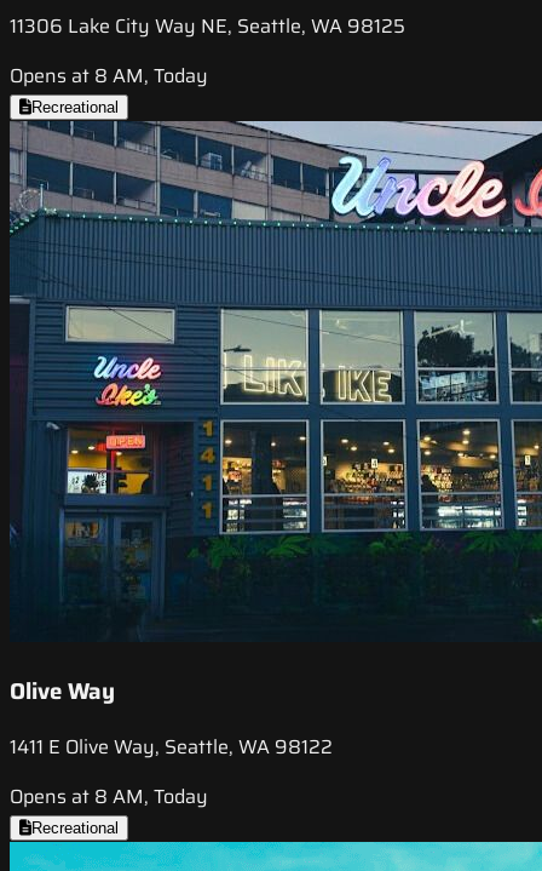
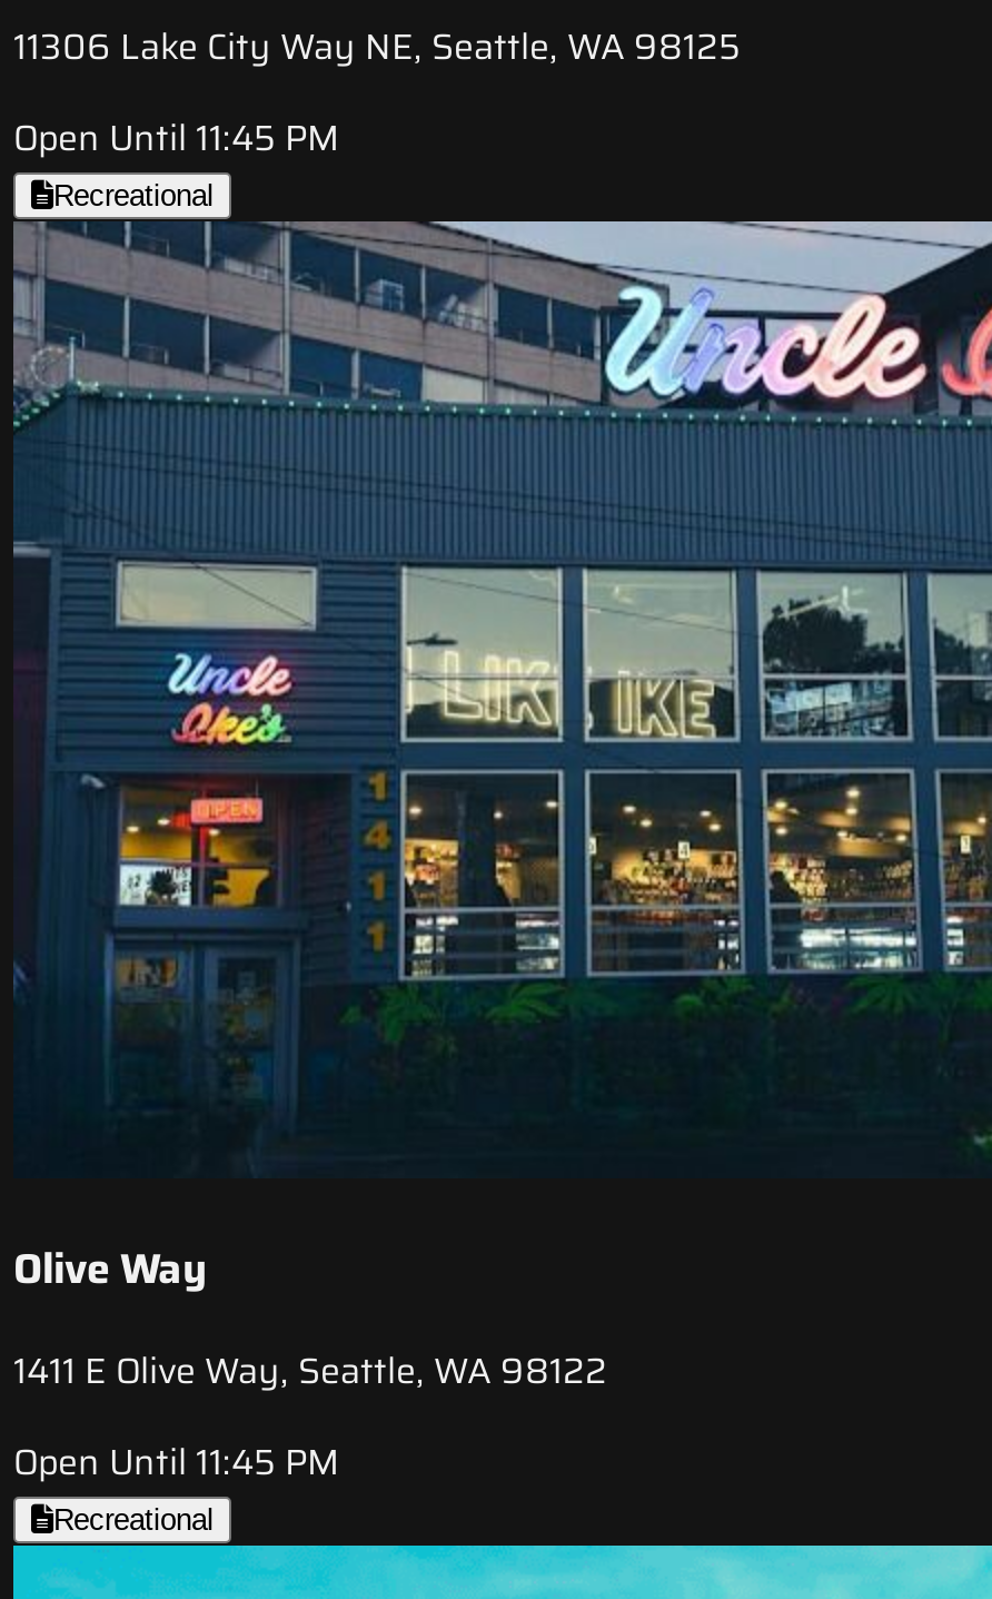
- Opens at 8 AM, Today
+ Open Until 11:45 PM

- Opens at 8 AM, Today
+ Open Until 11:45 PM
